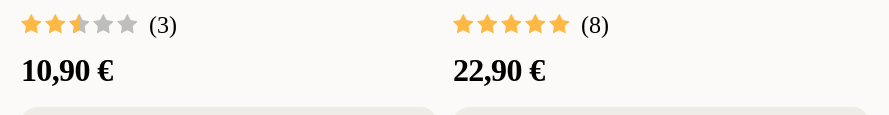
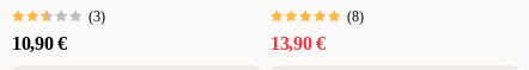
- 22,90 €
+ 13,90 €
